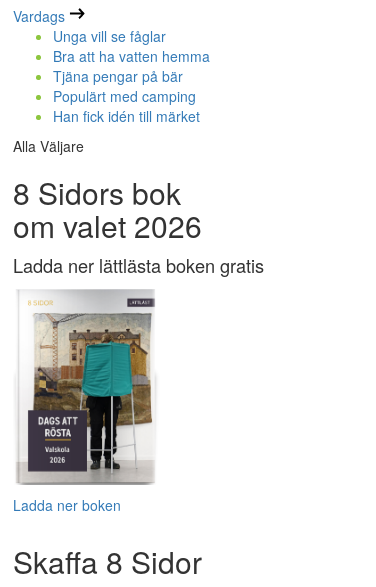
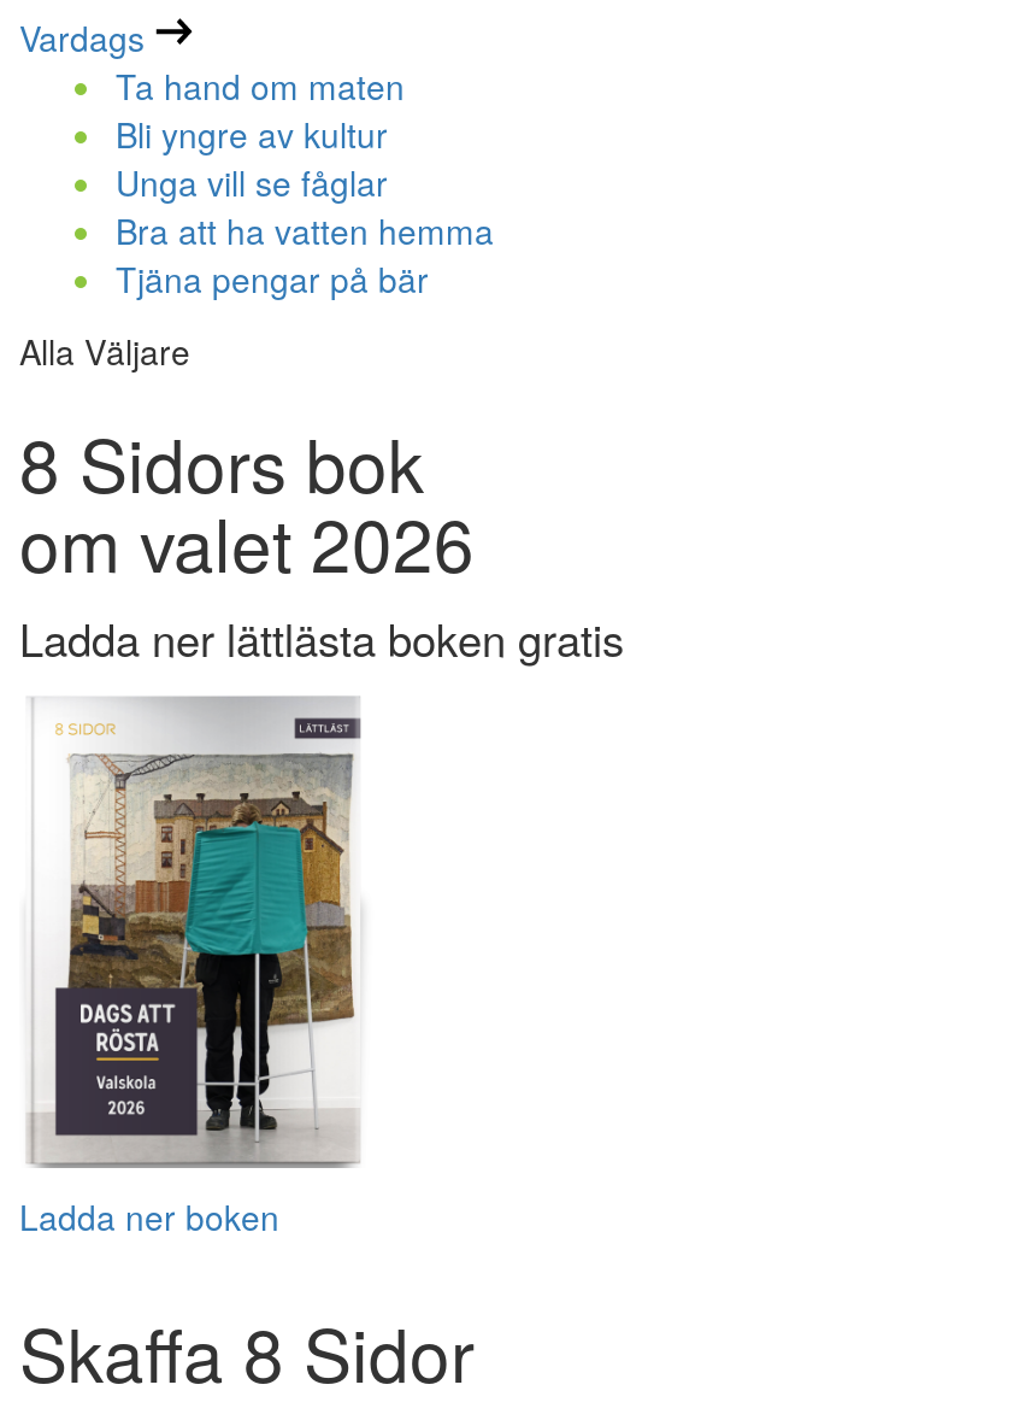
+ Ta hand om maten
+ Bli yngre av kultur

moved down: Unga vill se fåglar | Bra att ha vatten hemma | Tjäna pengar på bär

- Populärt med camping
- Han fick idén till märket
